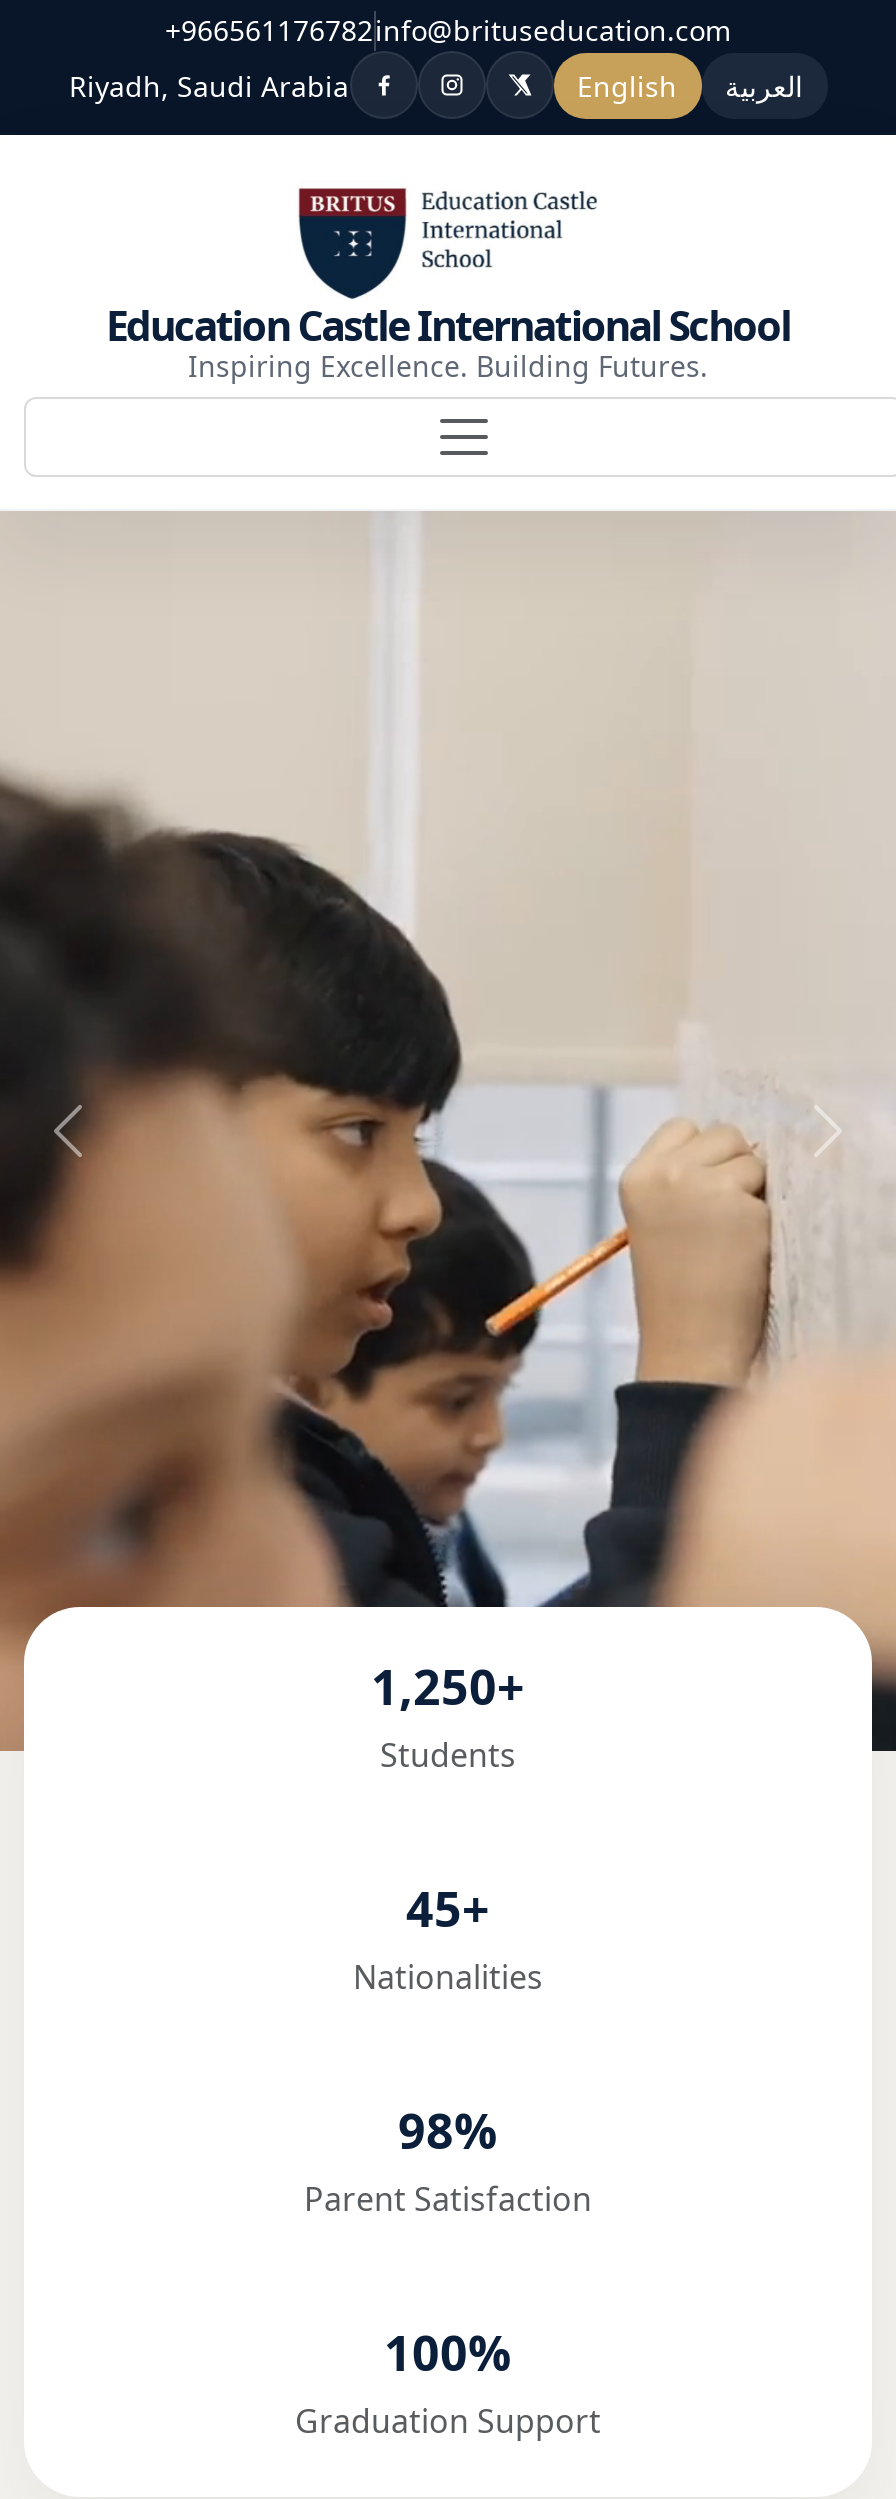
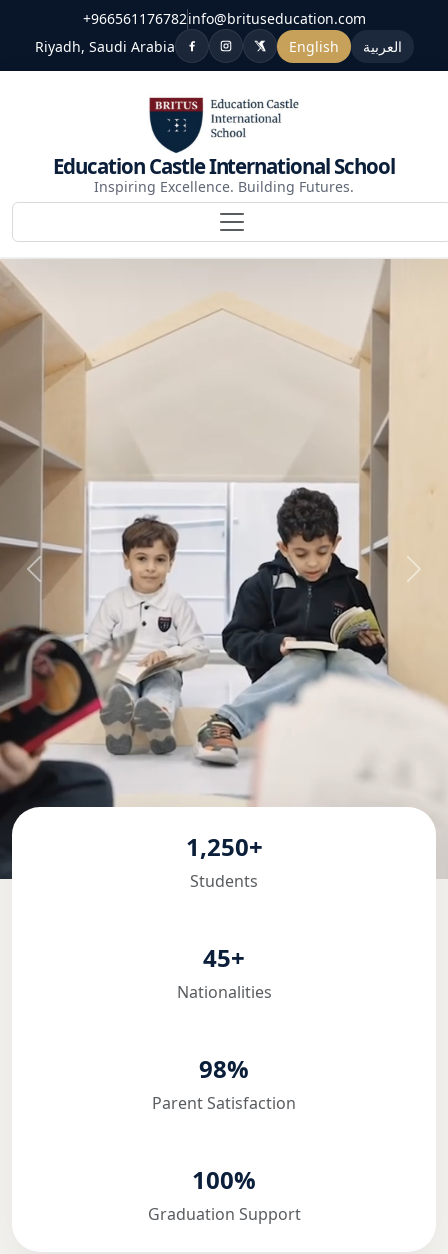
- [image]
+ [image]
